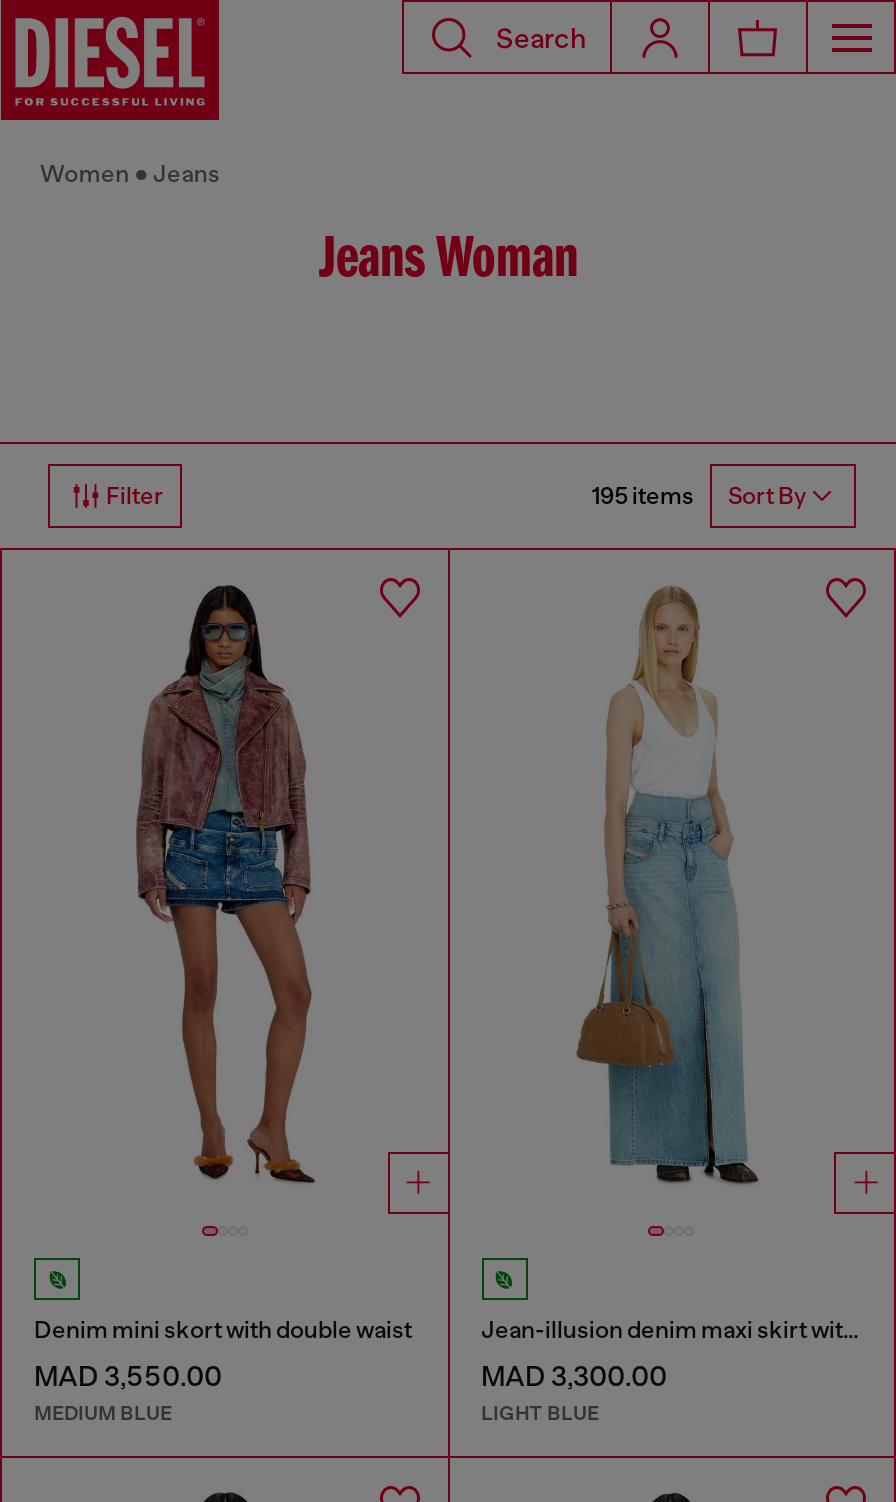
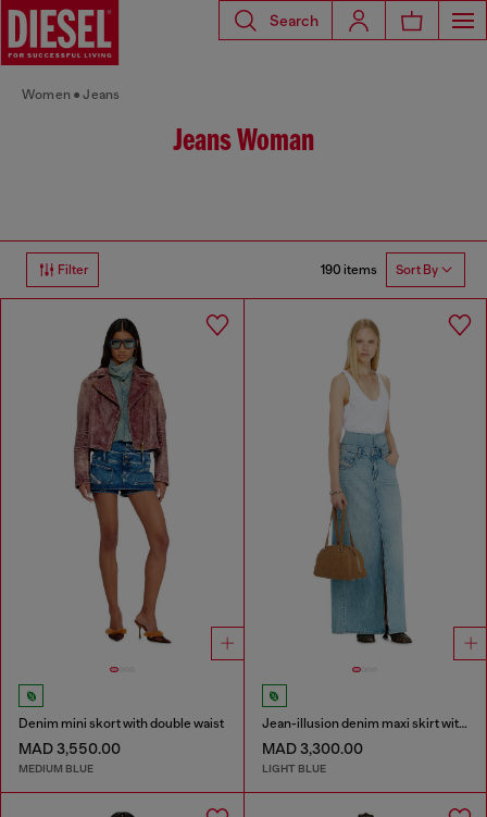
- 195 items Sort By
+ 190 items Sort By
